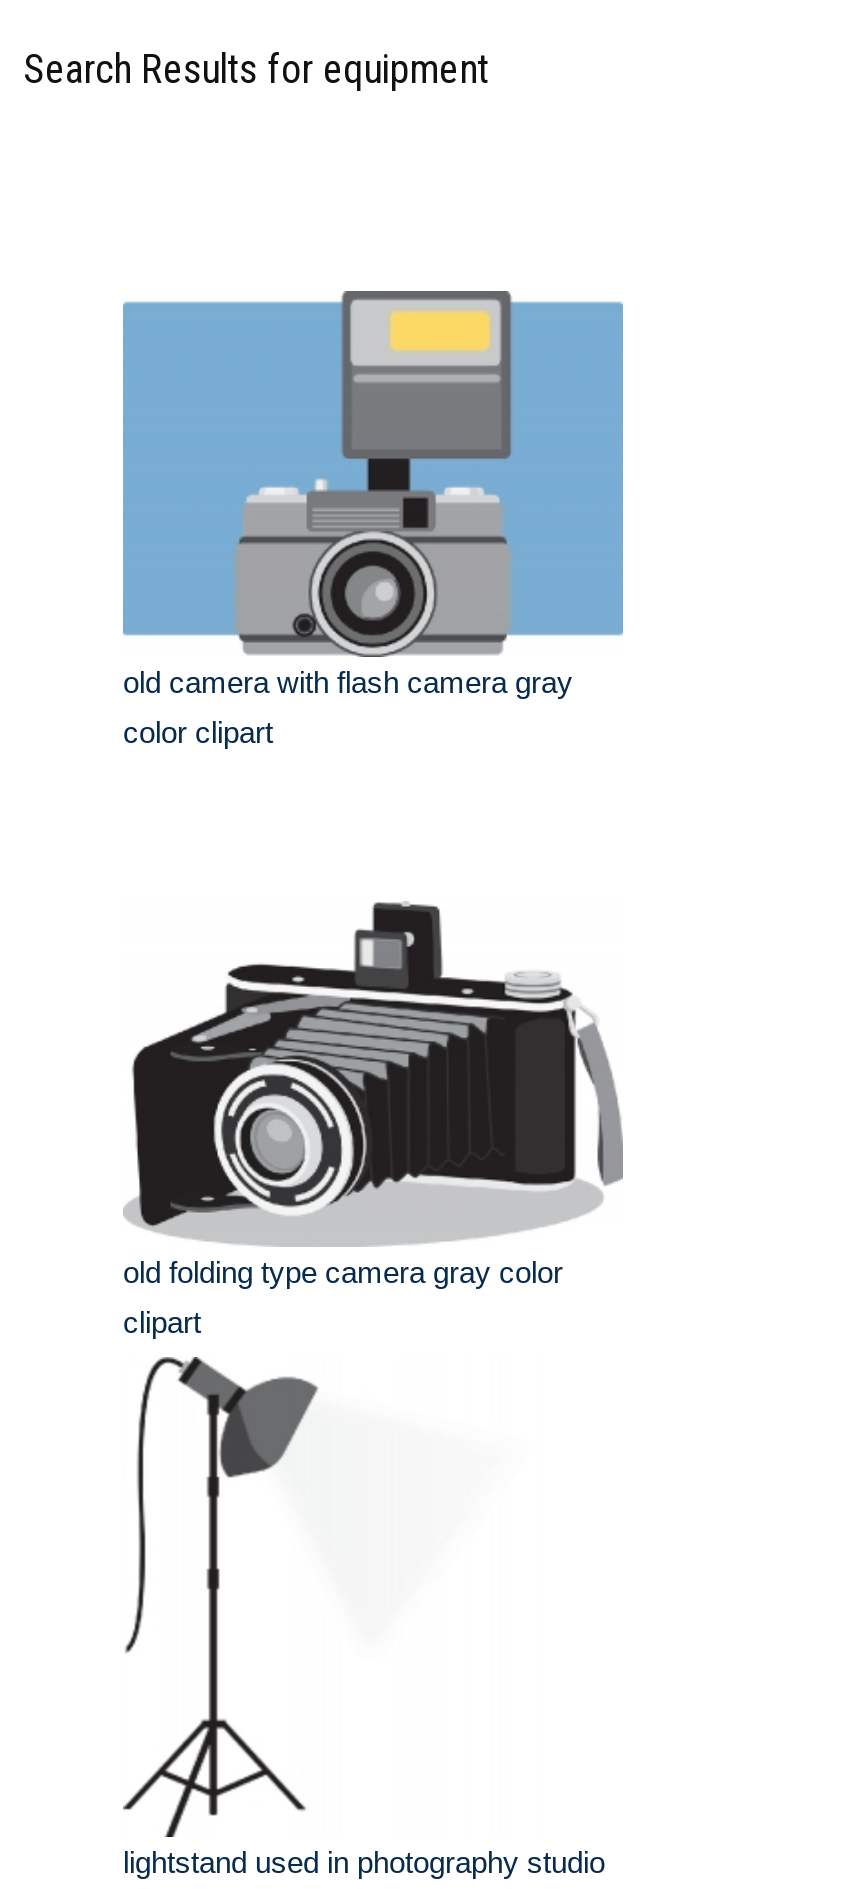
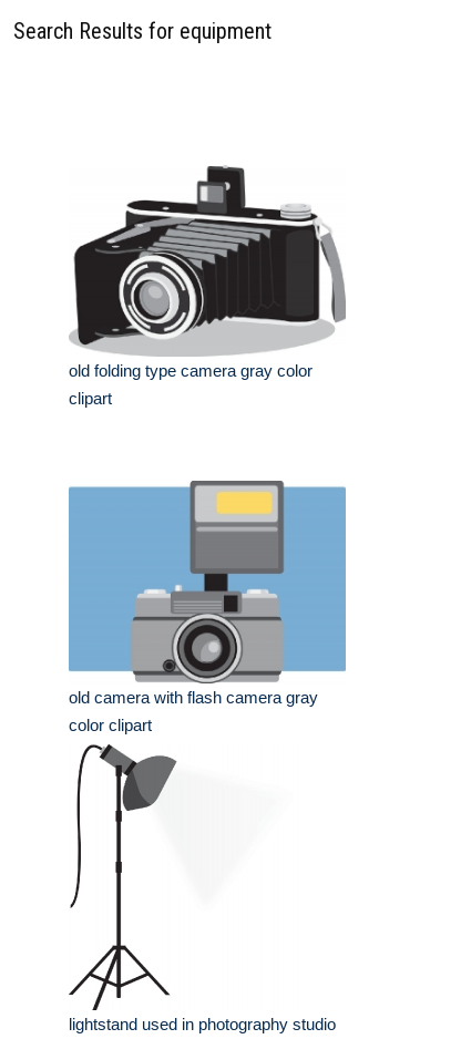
moved down: [image] | old camera with flash camera gray | color clipart

moved up: [image] | old folding type camera gray color | clipart
